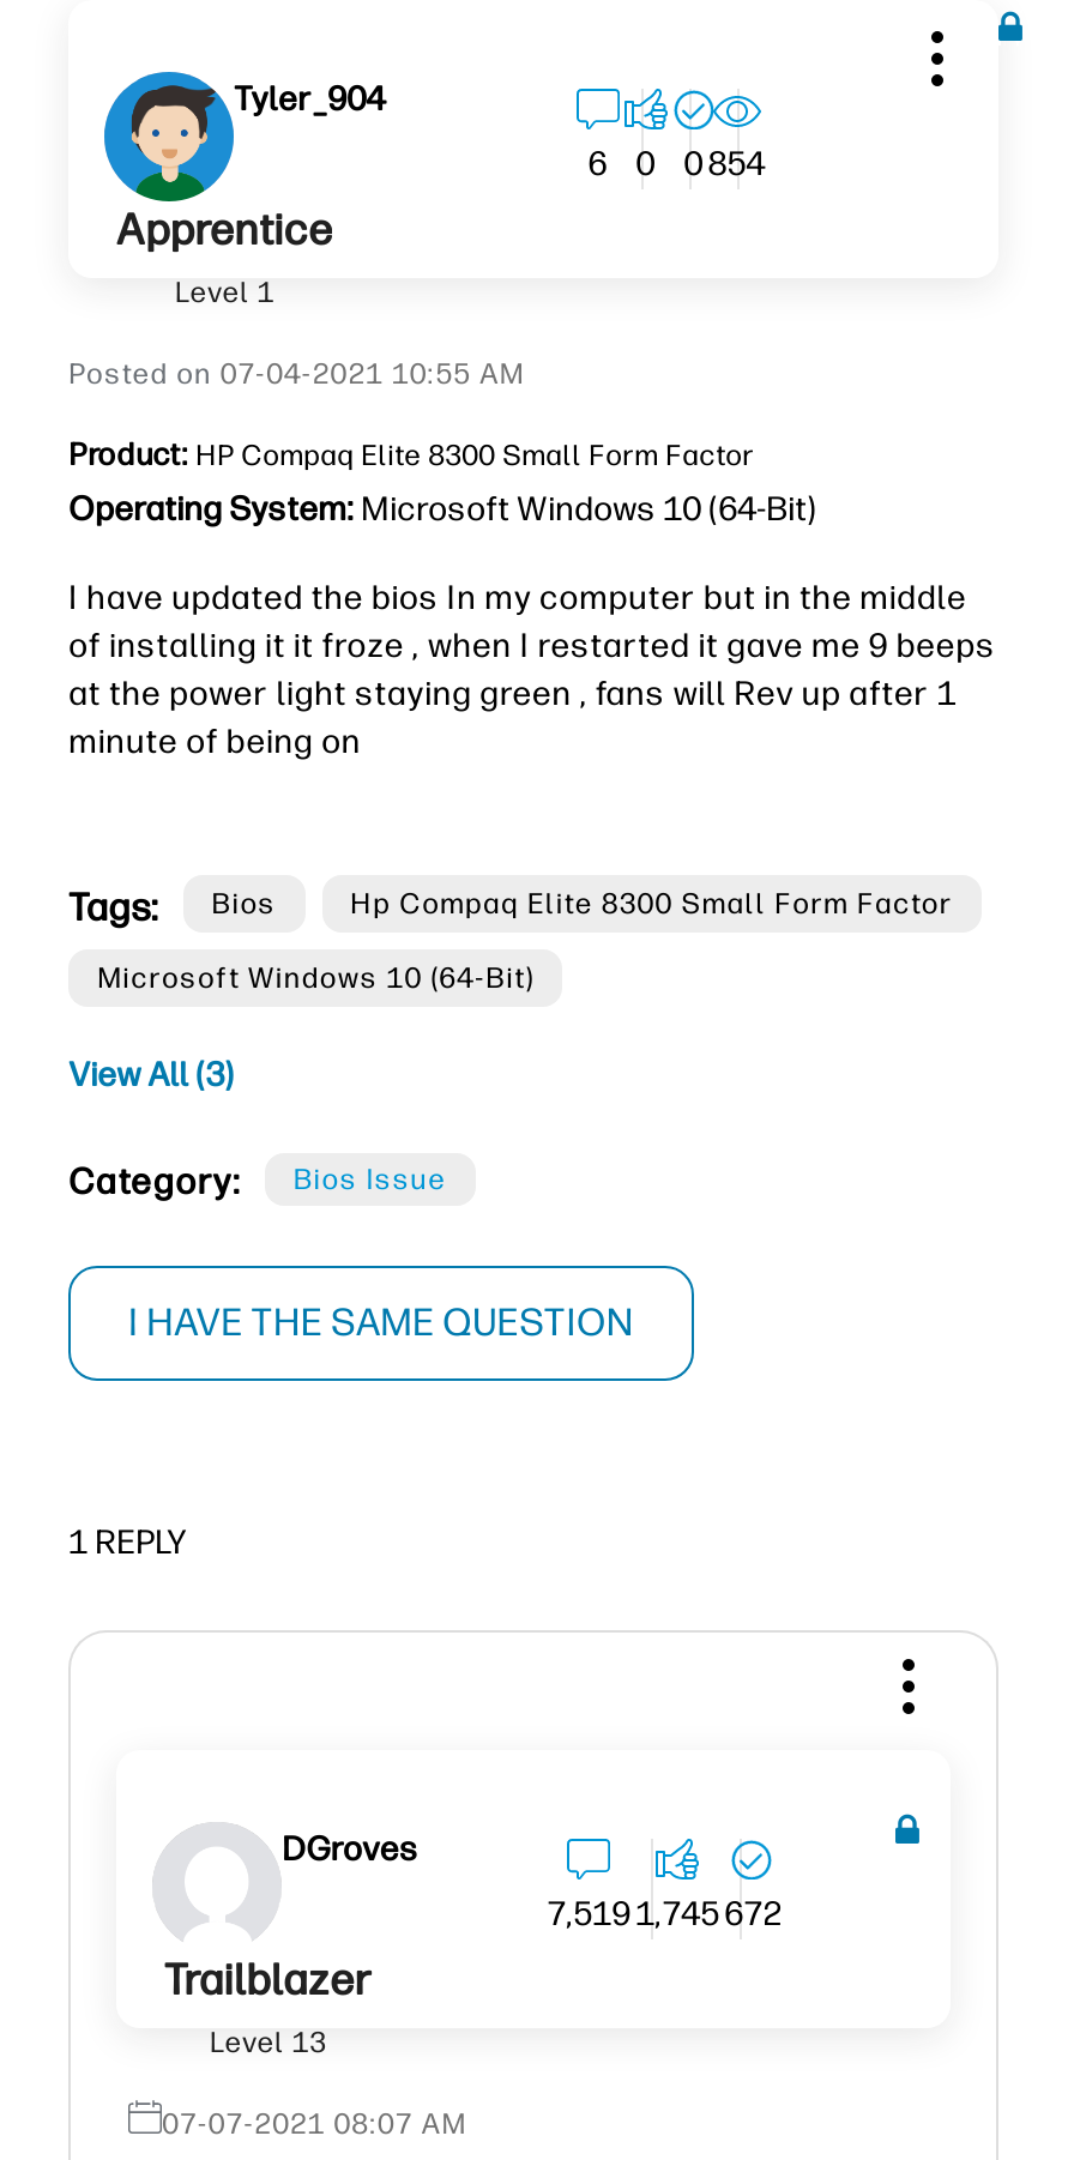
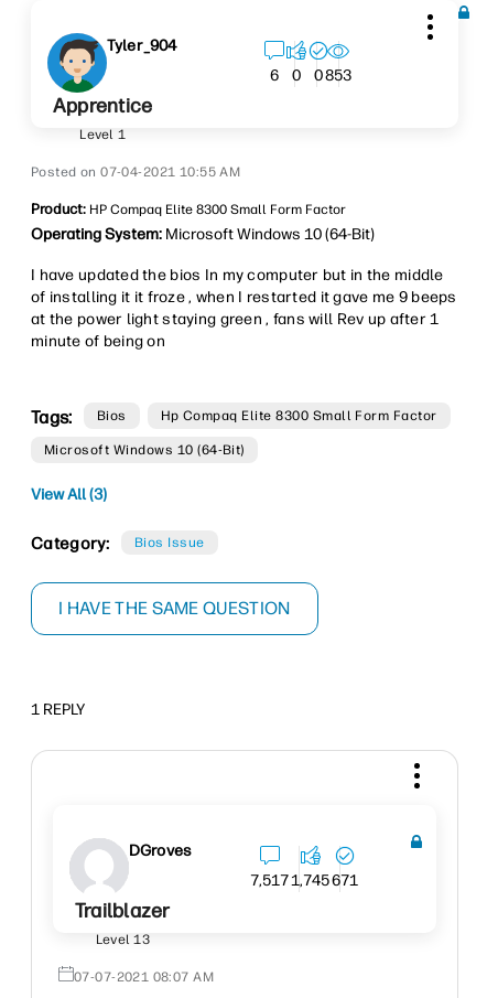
- 6 0 0 854
+ 6 0 0 853

- 7,519 1,745 672
+ 7,517 1,745 671
